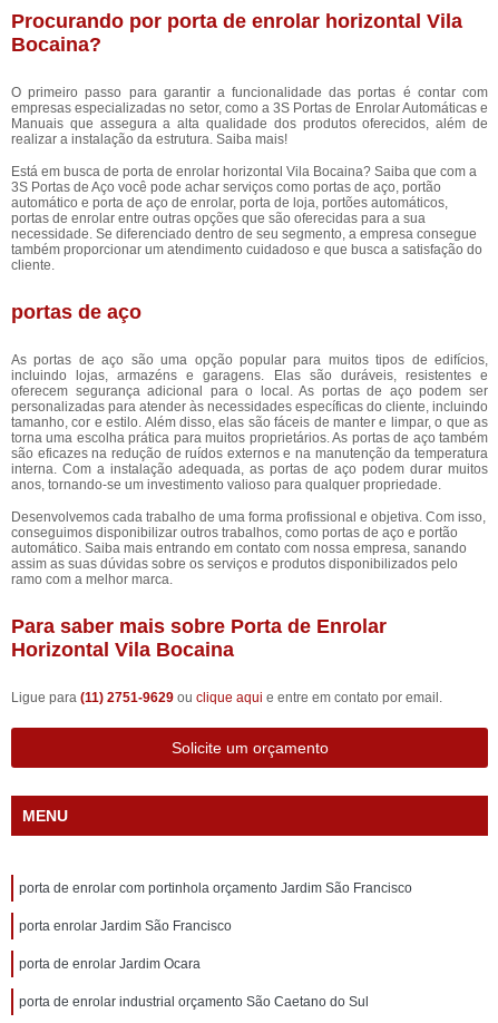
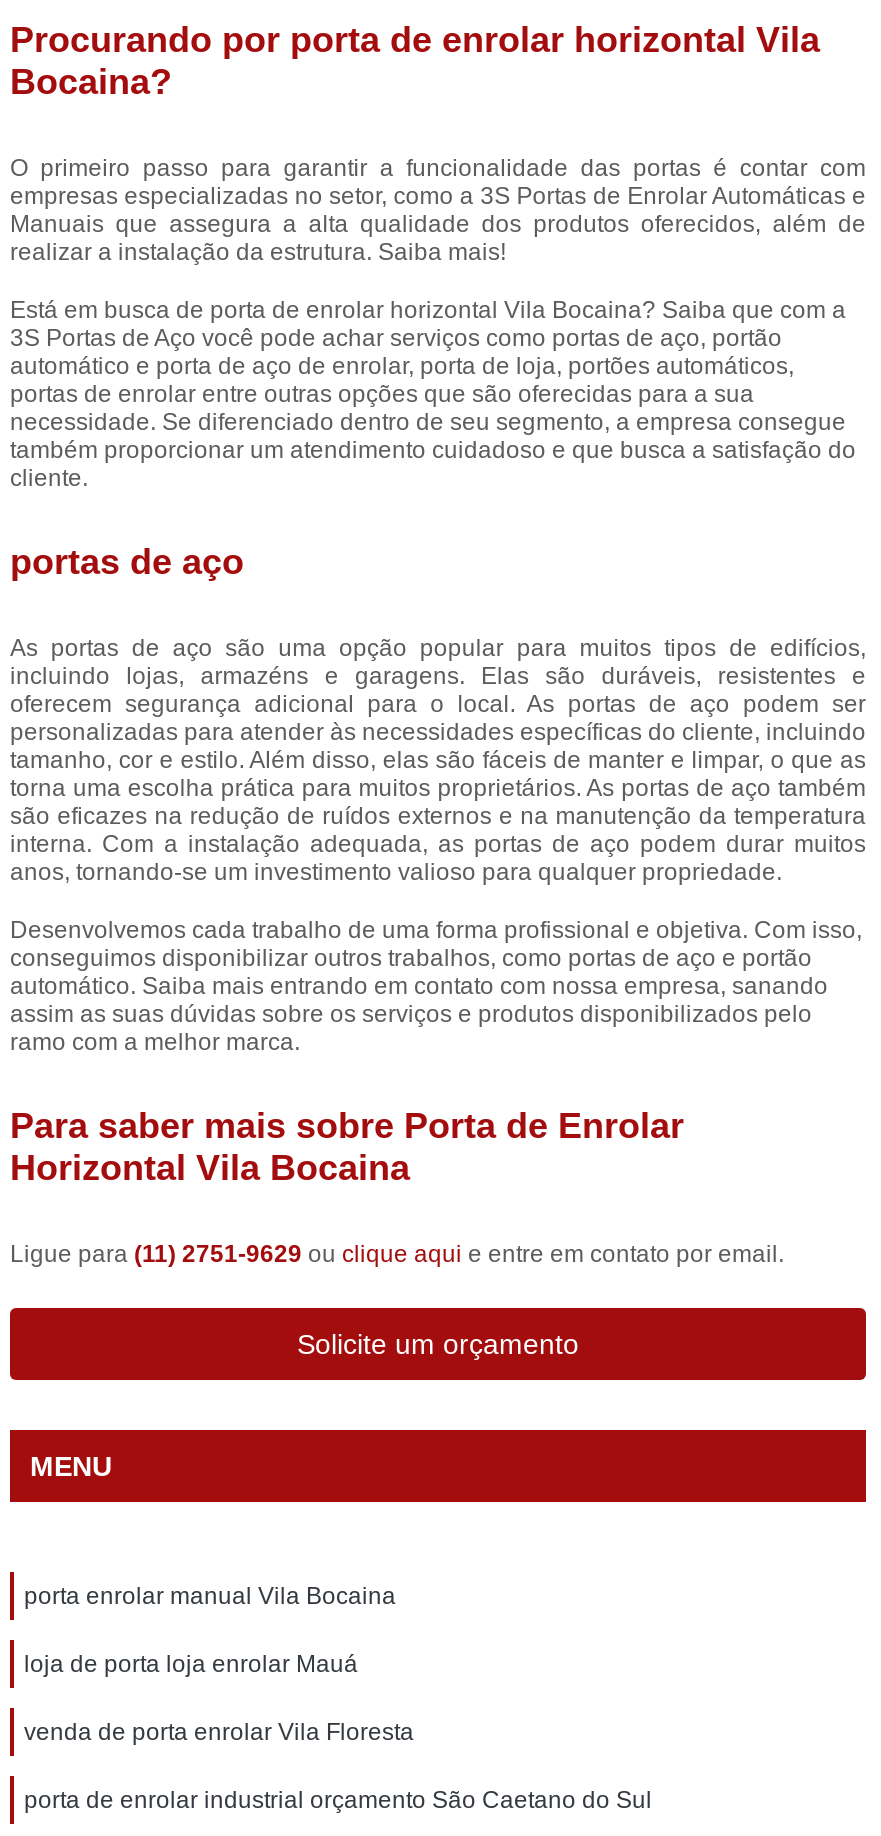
- porta de enrolar com portinhola orçamento Jardim São Francisco
+ porta enrolar manual Vila Bocaina

- porta enrolar Jardim São Francisco
+ loja de porta loja enrolar Mauá

- porta de enrolar Jardim Ocara
+ venda de porta enrolar Vila Floresta
